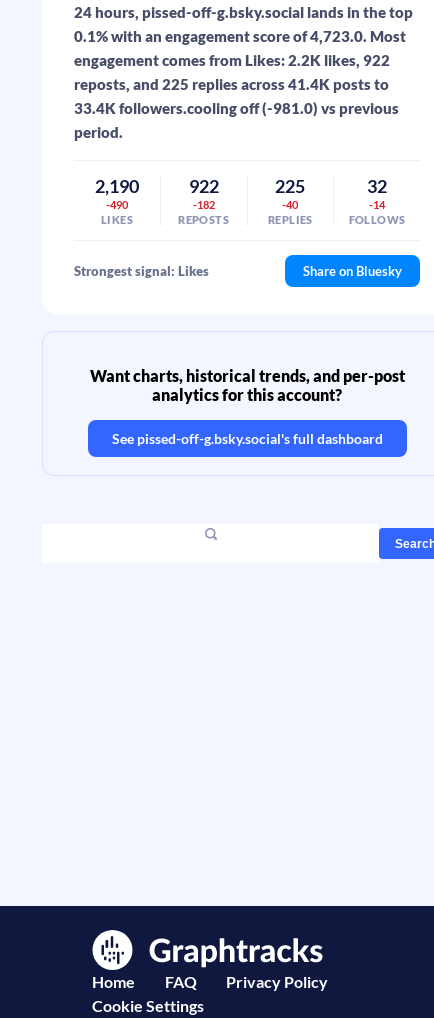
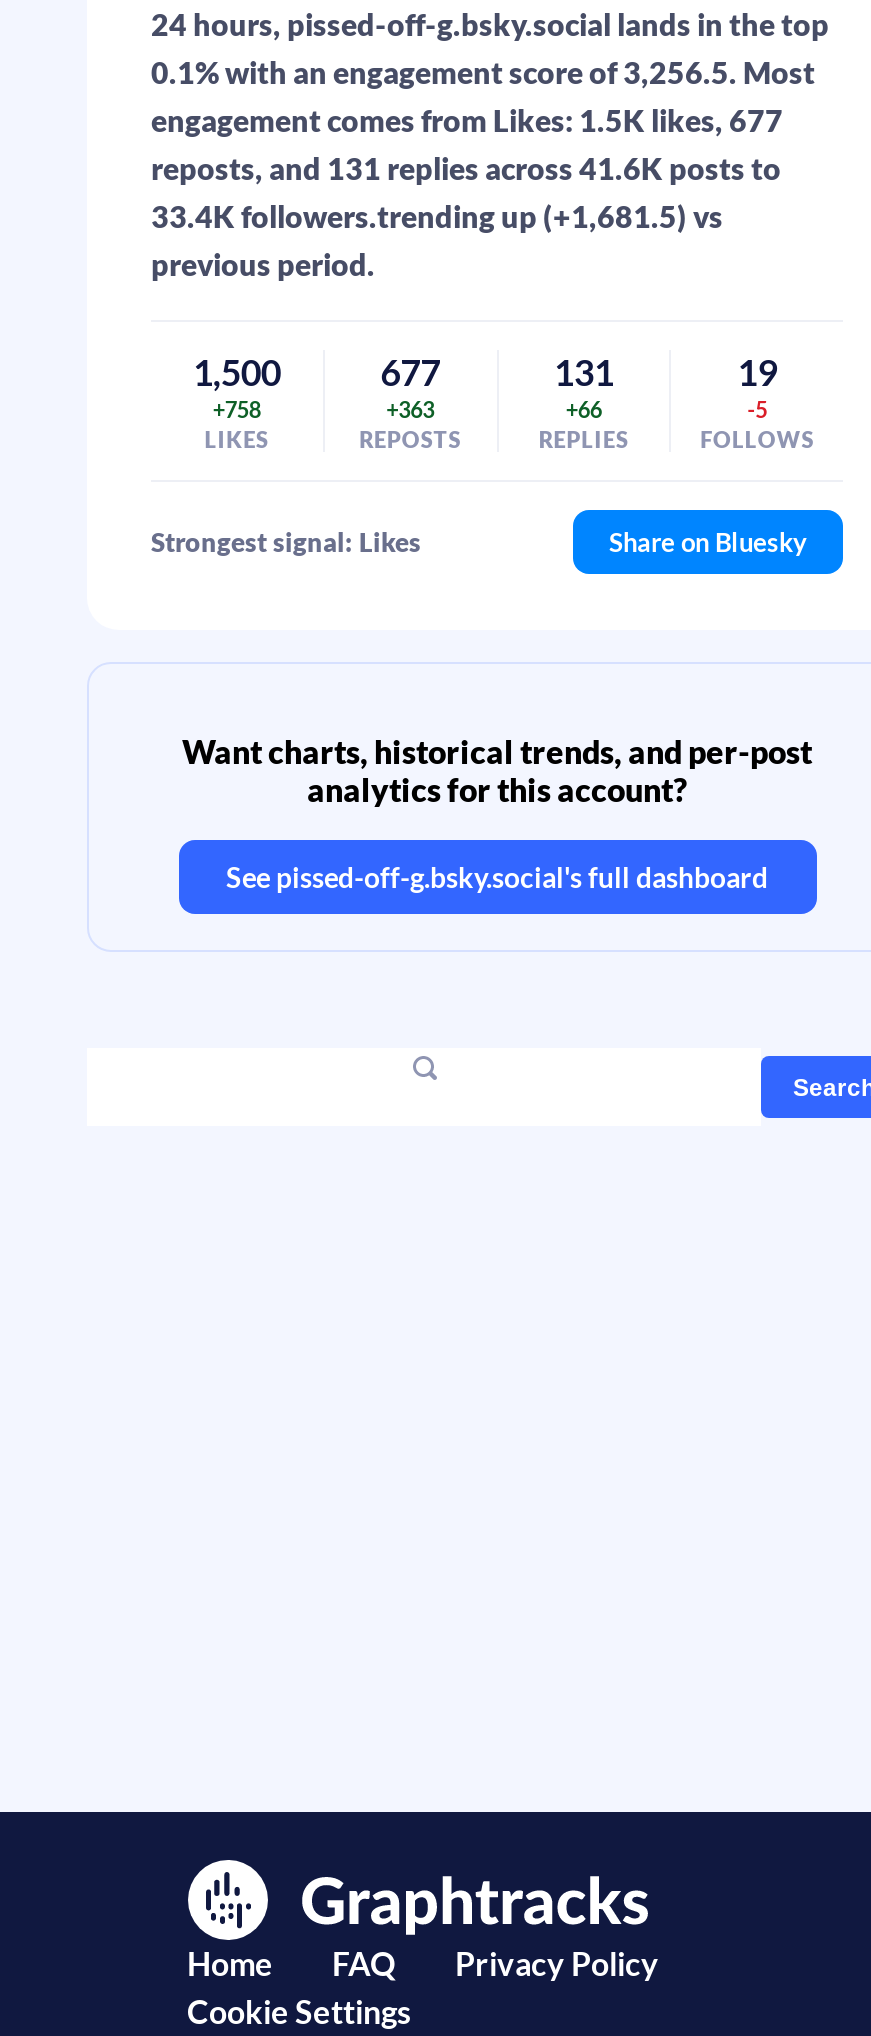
- 0.1% with an engagement score of 4,723.0. Most
- engagement comes from Likes: 2.2K likes, 922
- reposts, and 225 replies across 41.4K posts to
- 33.4K followers.cooling off (-981.0) vs previous
- period.
+ 0.1% with an engagement score of 3,256.5. Most
+ engagement comes from Likes: 1.5K likes, 677
+ reposts, and 131 replies across 41.6K posts to
+ 33.4K followers.trending up (+1,681.5) vs
+ previous period.

- 2,190
- -490
+ 1,500
+ +758

- 922
+ 677

- 225
+ 131

- 32
+ 19

- -182
+ +363

- -40
+ +66

- -14
+ -5
